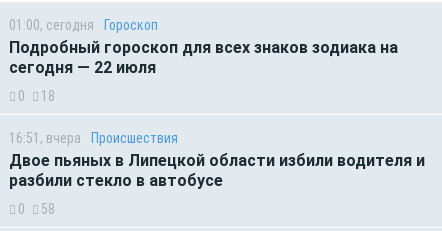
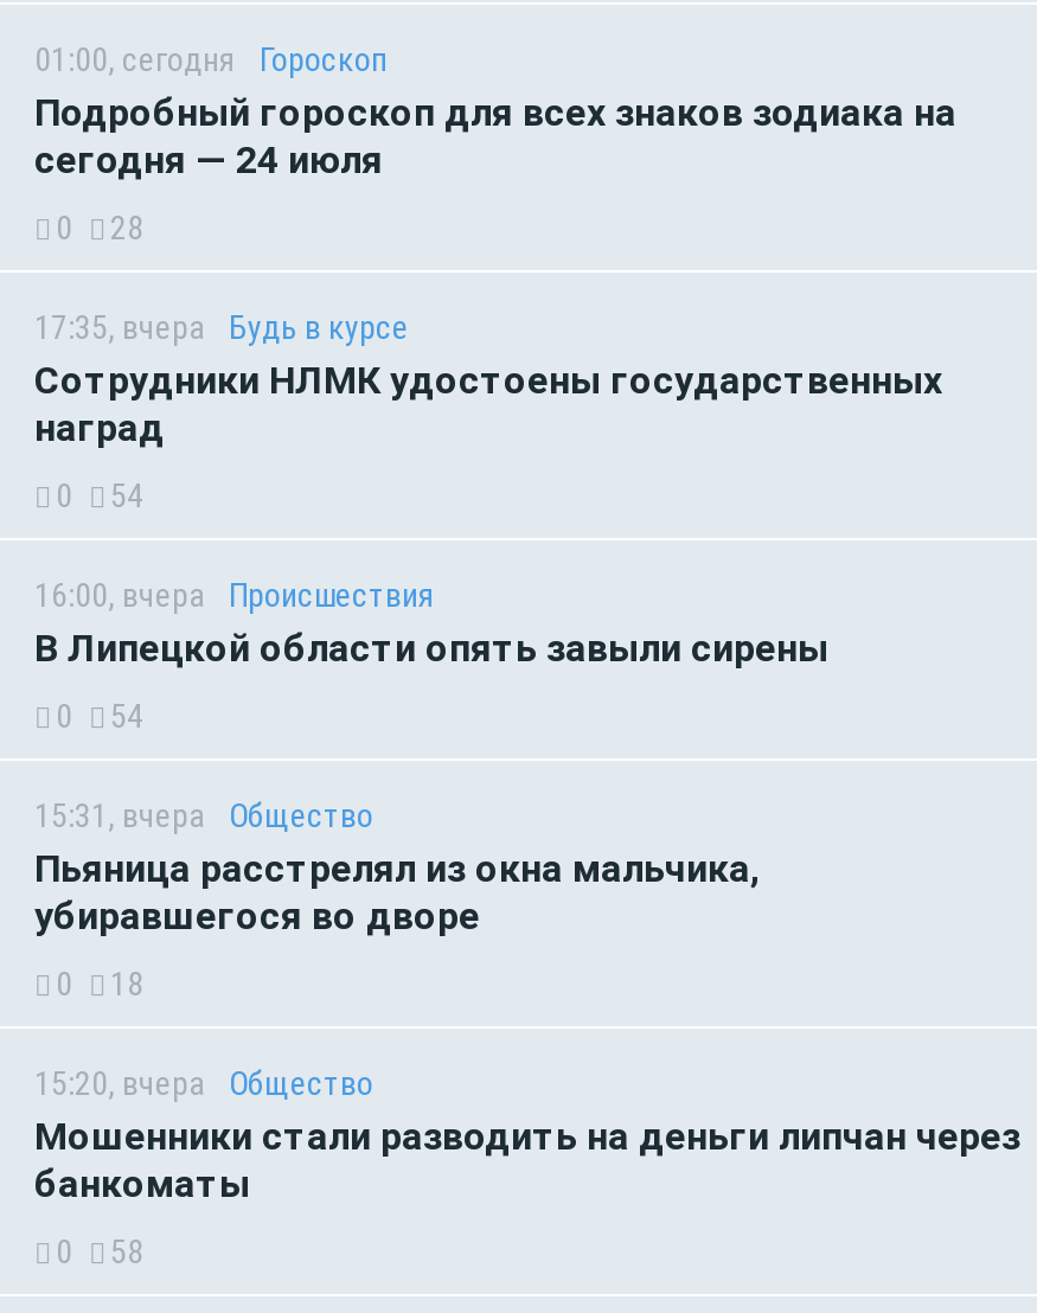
- сегодня — 22 июля
+ сегодня — 24 июля
+ 0
+ 28
+ 17:35, вчера
+ Будь в курсе
+ Сотрудники НЛМК удостоены государственных
+ наград
+ 0
+ 54
+ 16:00, вчера
+ В Липецкой области опять завыли сирены
+ 0
+ 54
+ 15:31, вчера
+ Общество
+ Пьяница расстрелял из окна мальчика,
+ убиравшегося во дворе

- 16:51, вчера
- Двое пьяных в Липецкой области избили водителя и
- разбили стекло в автобусе
+ 15:20, вчера
+ Общество
+ Мошенники стали разводить на деньги липчан через
+ банкоматы

moved up: Происшествия
